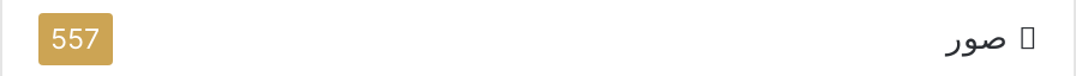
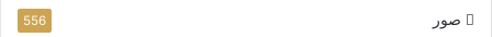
- 557
+ 556
